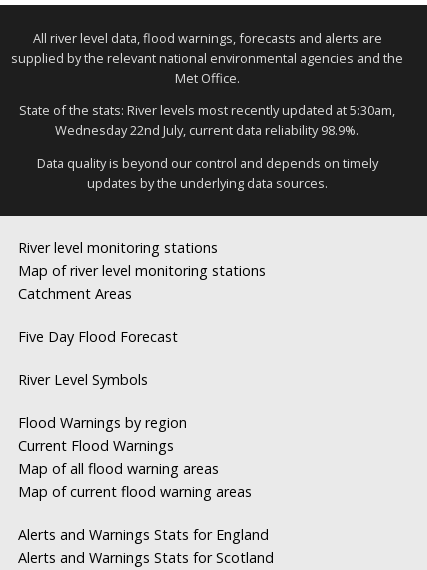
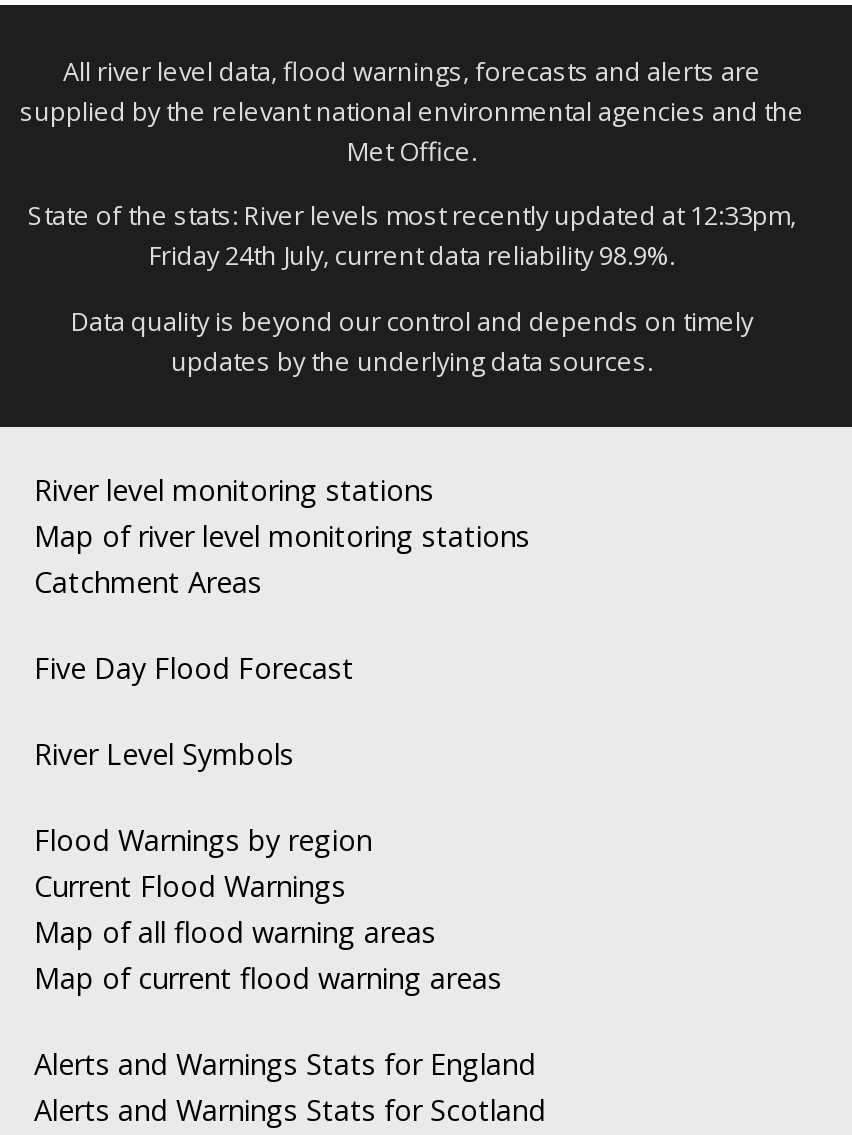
- State of the stats: River levels most recently updated at 5:30am,
+ State of the stats: River levels most recently updated at 12:33pm,

- Wednesday 22nd July, current data reliability 98.9%.
+ Friday 24th July, current data reliability 98.9%.
